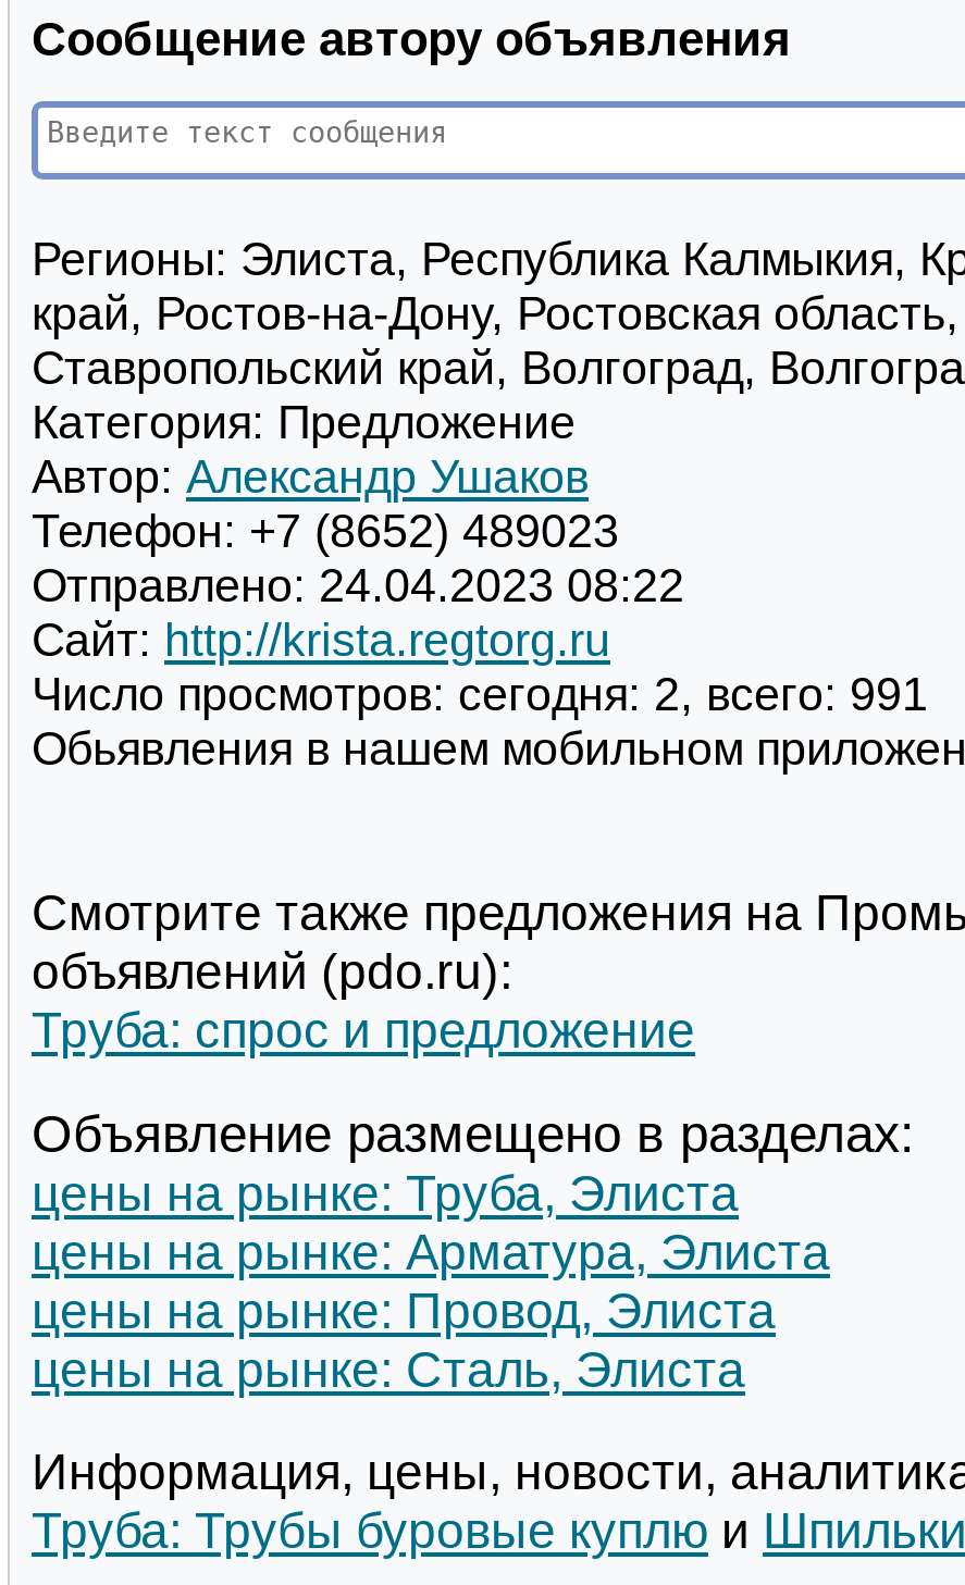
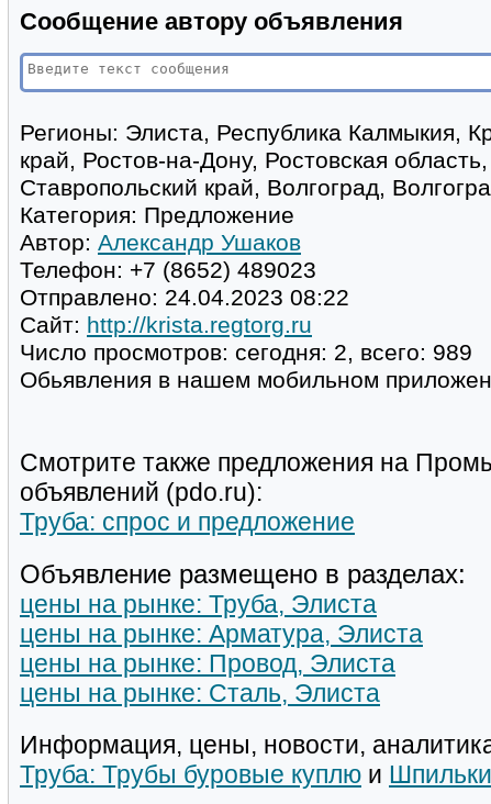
- Число просмотров: сегодня: 2, всего: 991
+ Число просмотров: сегодня: 2, всего: 989
